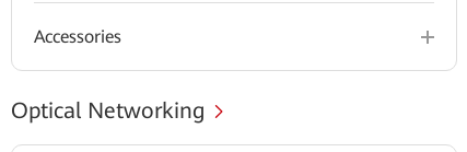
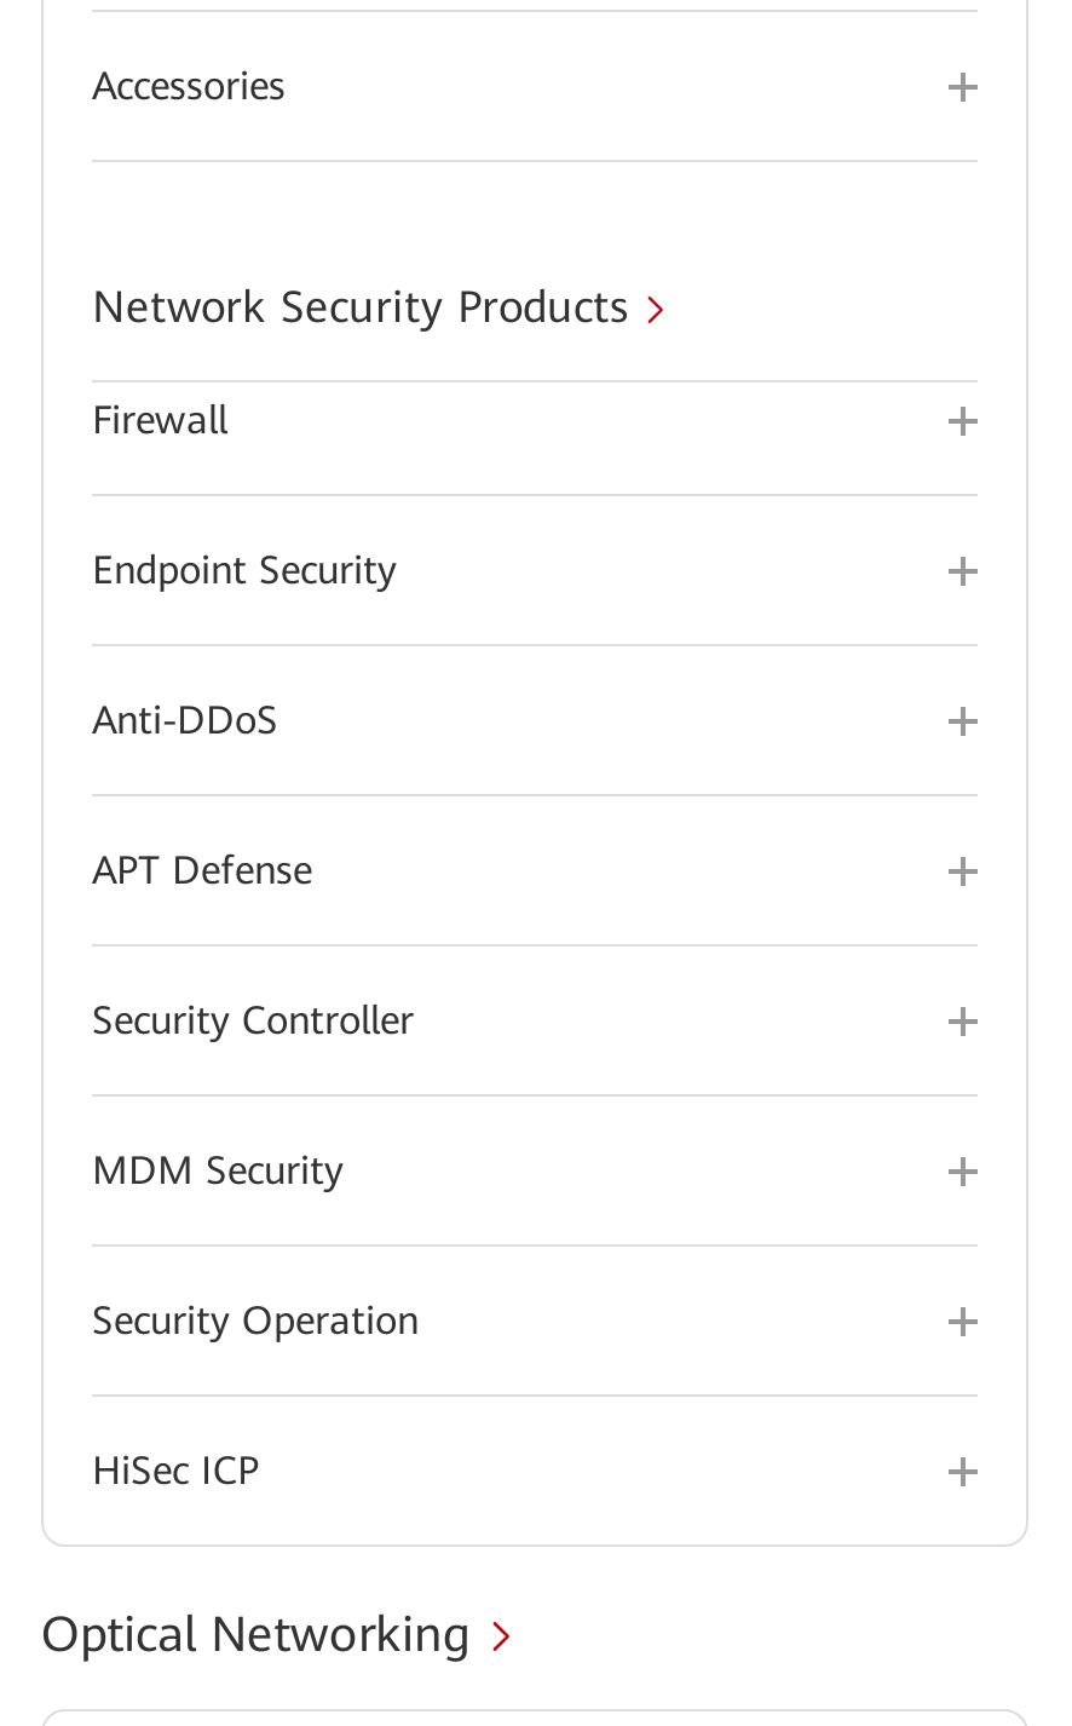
+ Network Security Products
+ Firewall
+ Endpoint Security
+ Anti-DDoS
+ APT Defense
+ Security Controller
+ MDM Security
+ Security Operation
+ HiSec ICP
